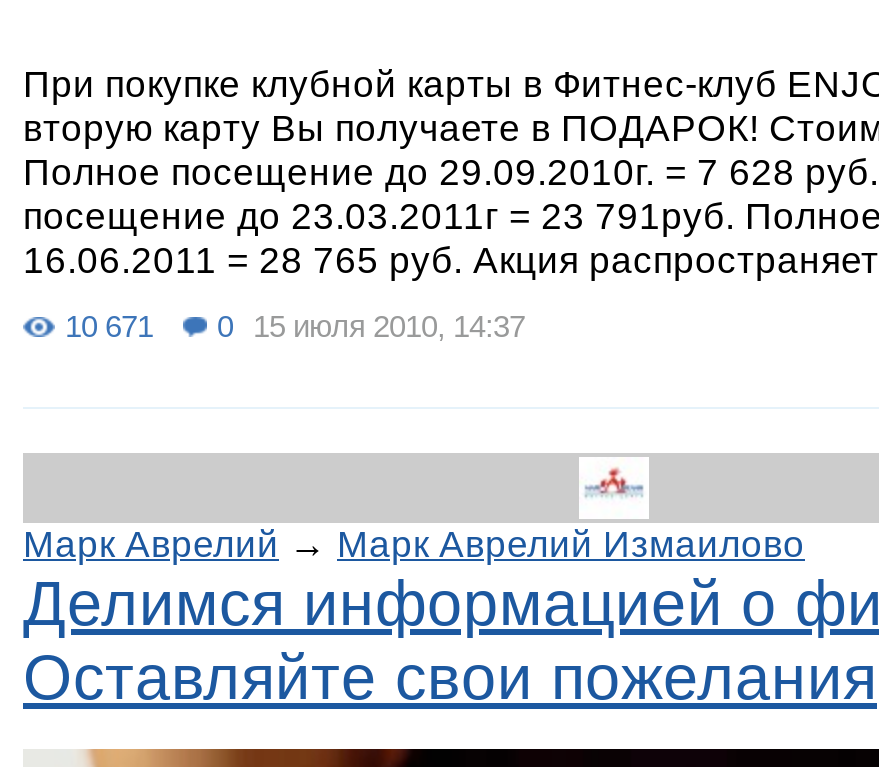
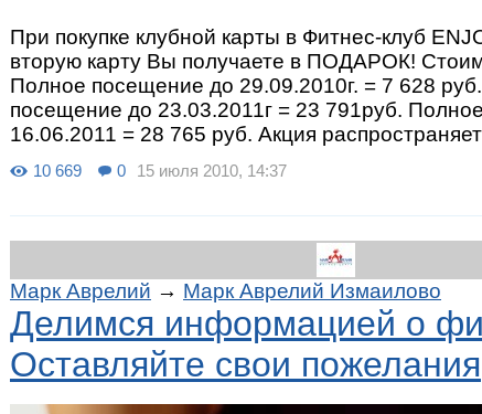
- 10 671
+ 10 669
